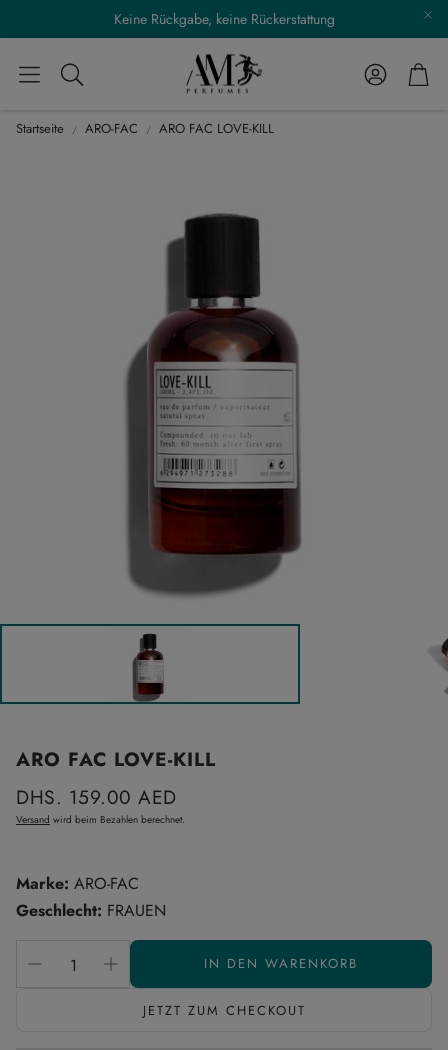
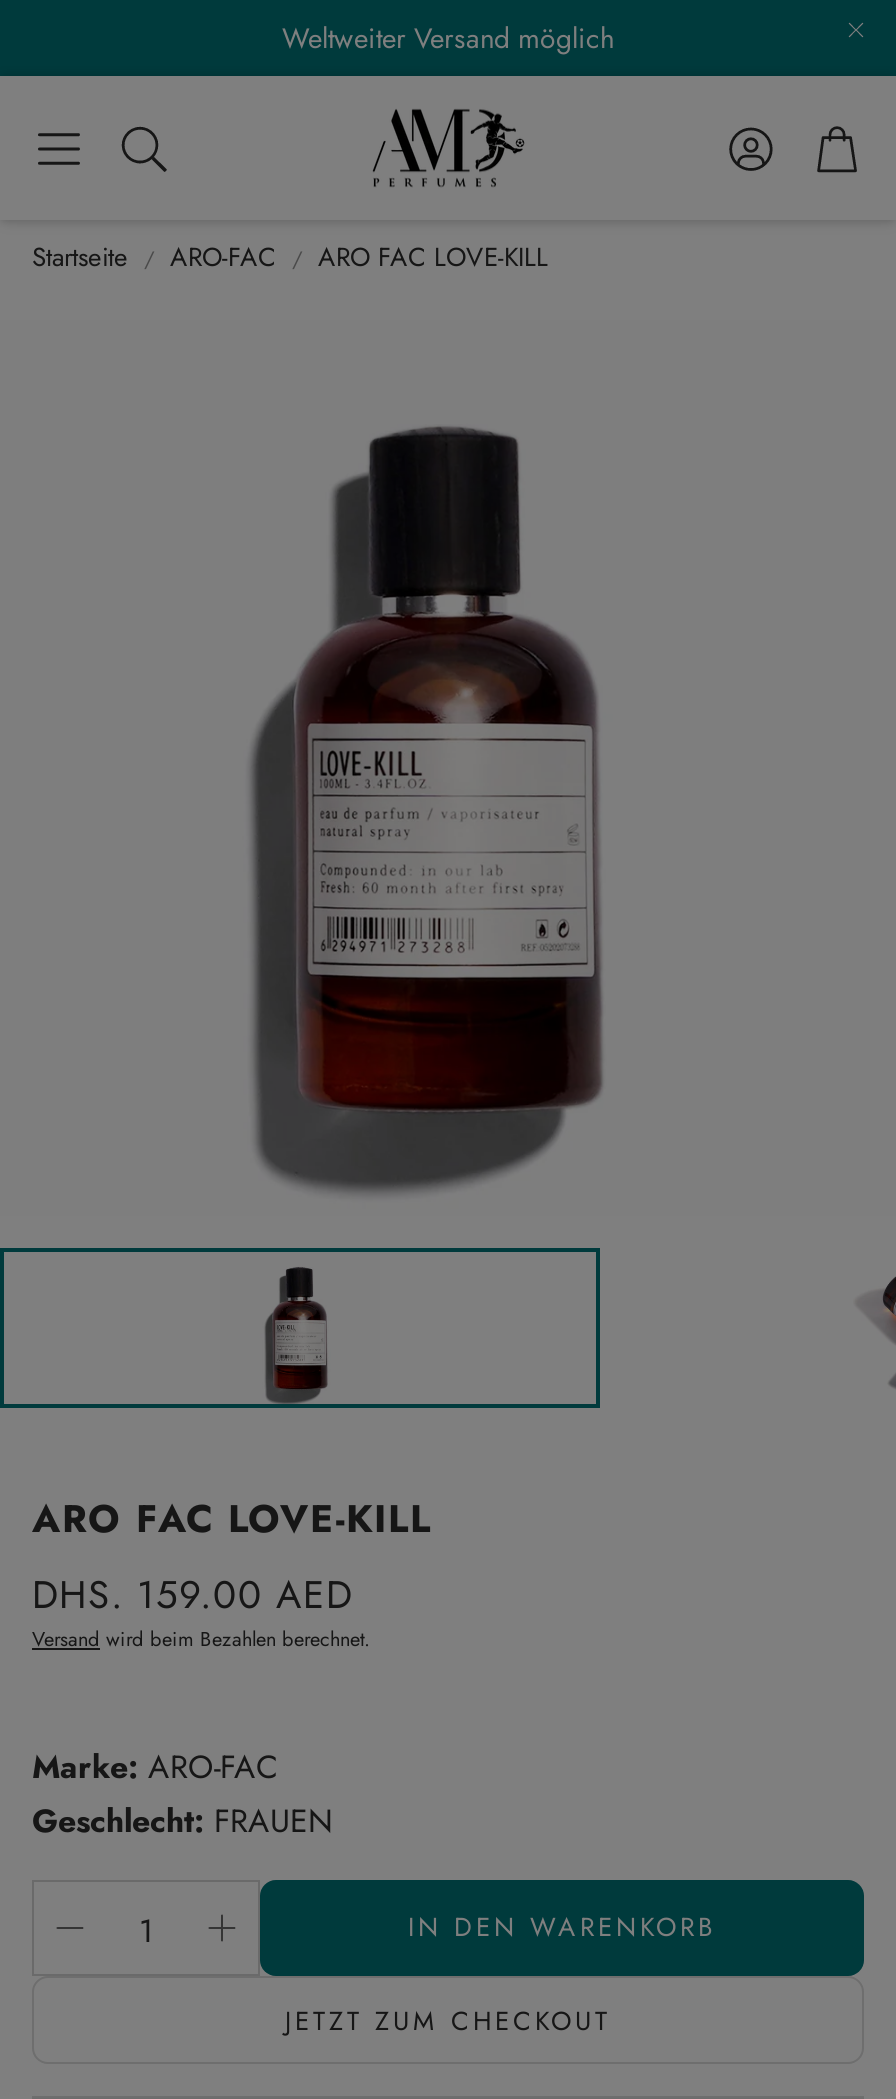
- Keine Rückgabe, keine Rückerstattung
+ Weltweiter Versand möglich
